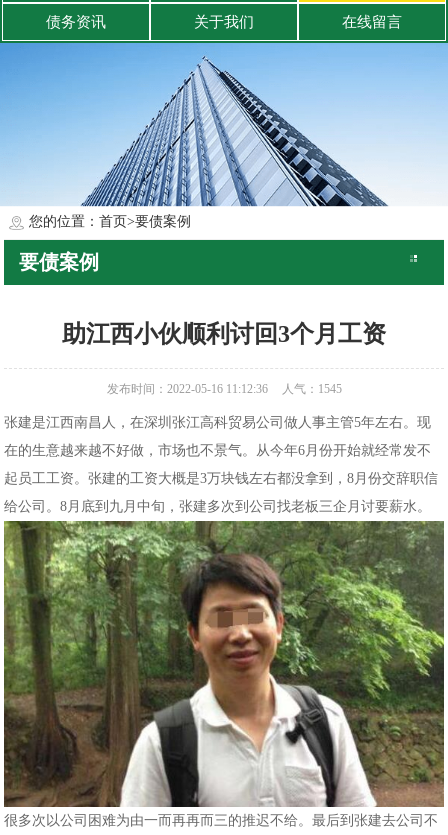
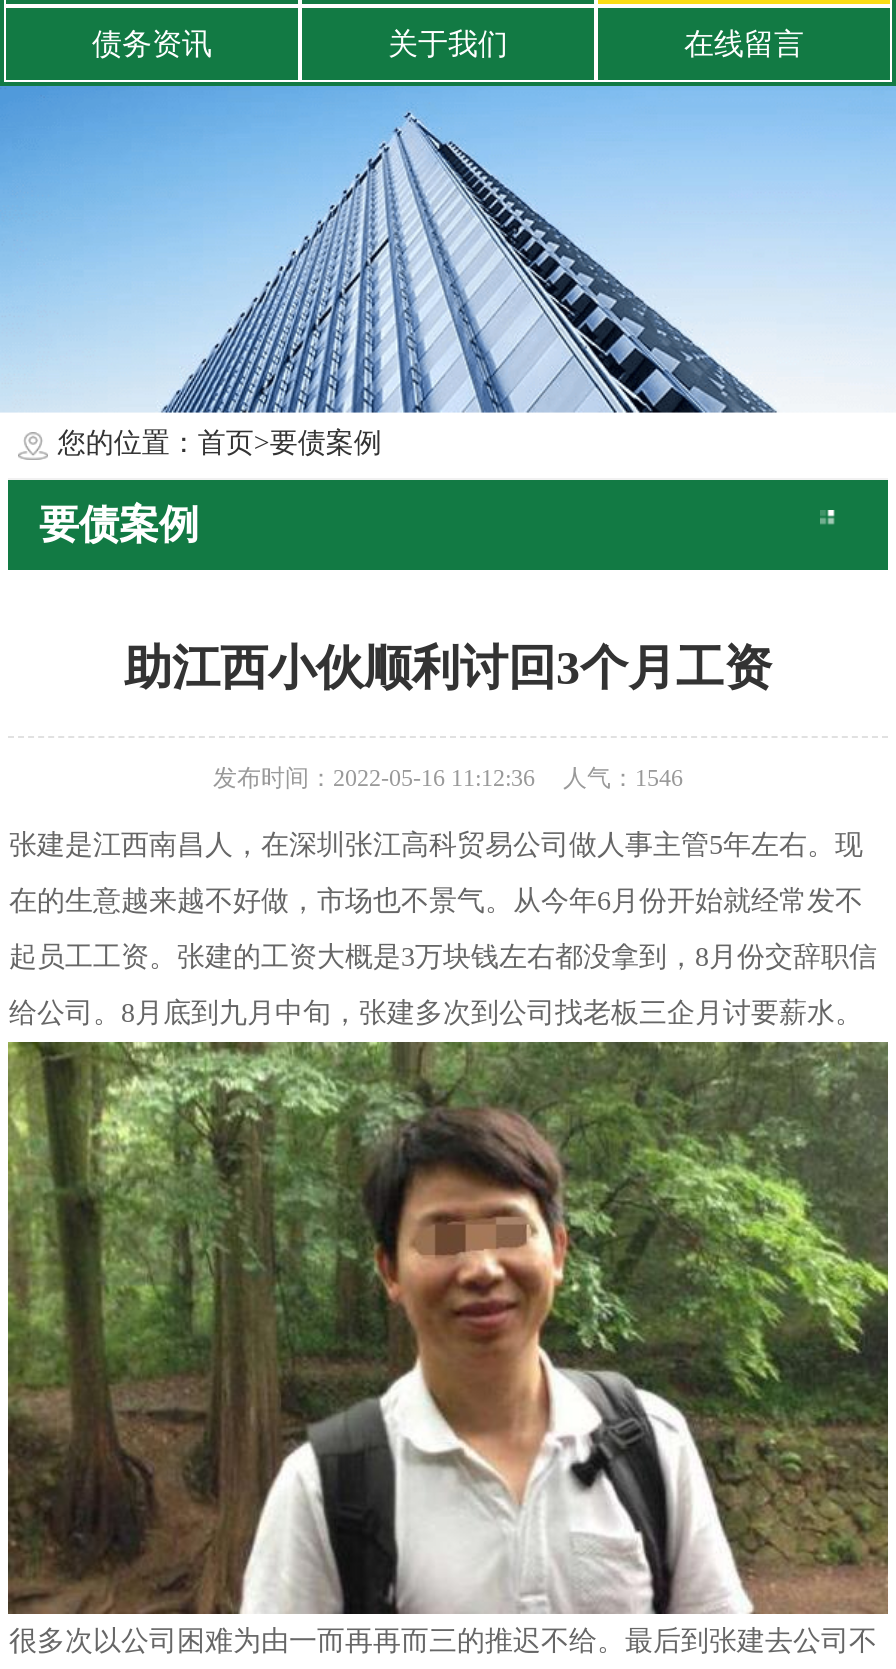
- 发布时间：2022-05-16 11:12:36 人气：1545
+ 发布时间：2022-05-16 11:12:36 人气：1546
